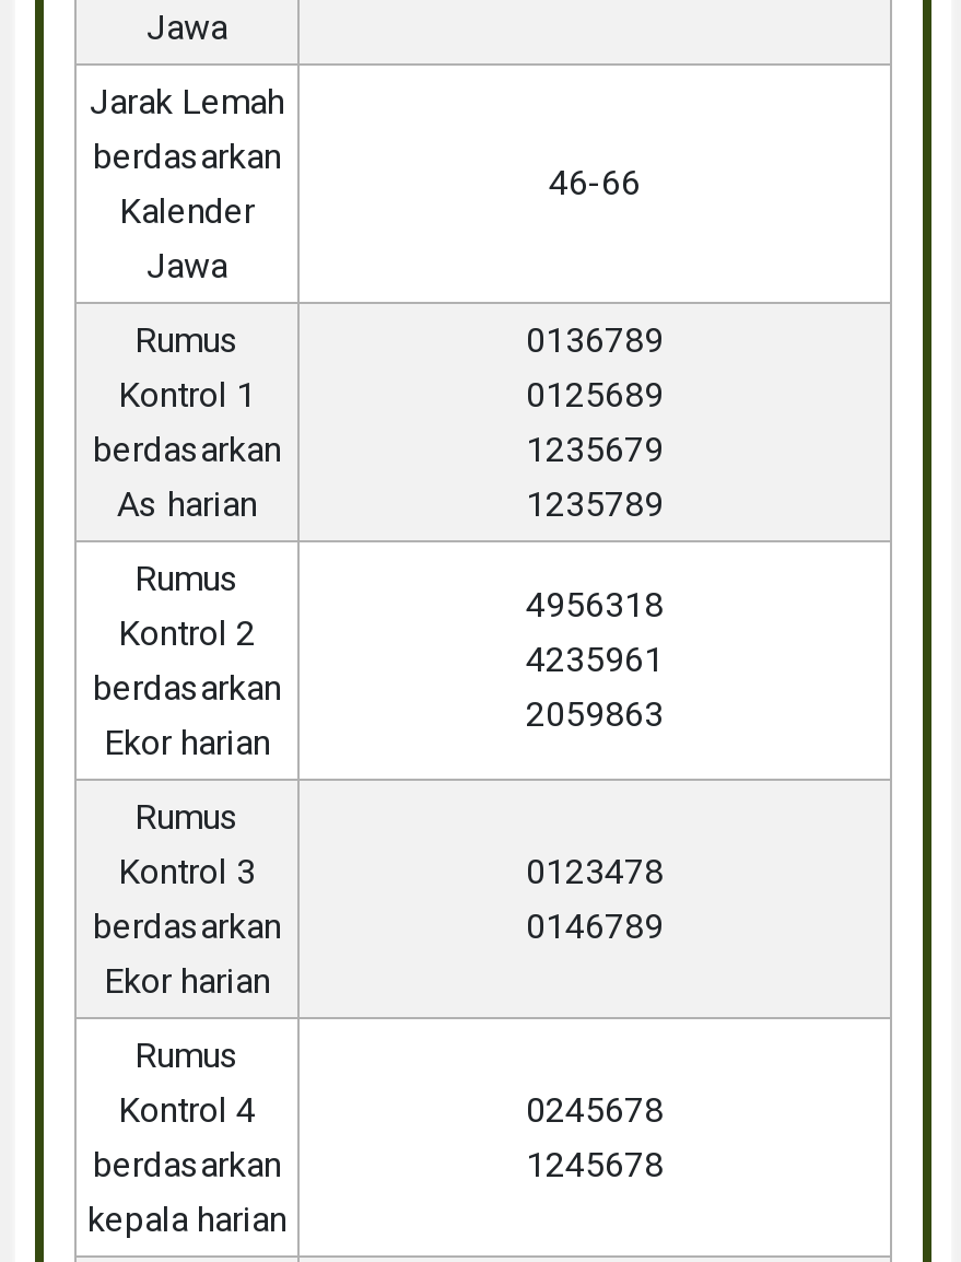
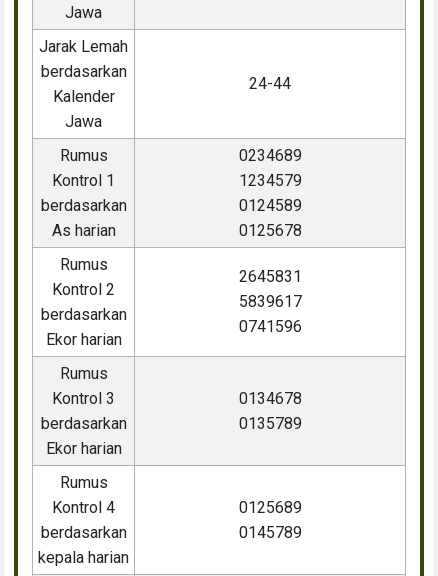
- 46-66
+ 24-44

- 0136789
+ 0234689

- 0125689
+ 1234579

- 1235679
+ 0124589

- 1235789
+ 0125678

- 4956318
+ 2645831

- 4235961
+ 5839617

- 2059863
+ 0741596

- 0123478
+ 0134678

- 0146789
+ 0135789

- 0245678
+ 0125689

- 1245678
+ 0145789
